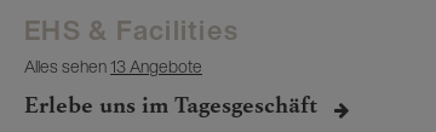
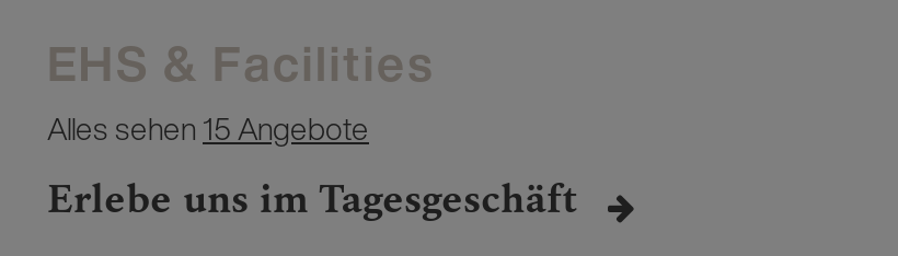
- Alles sehen 13 Angebote
+ Alles sehen 15 Angebote
